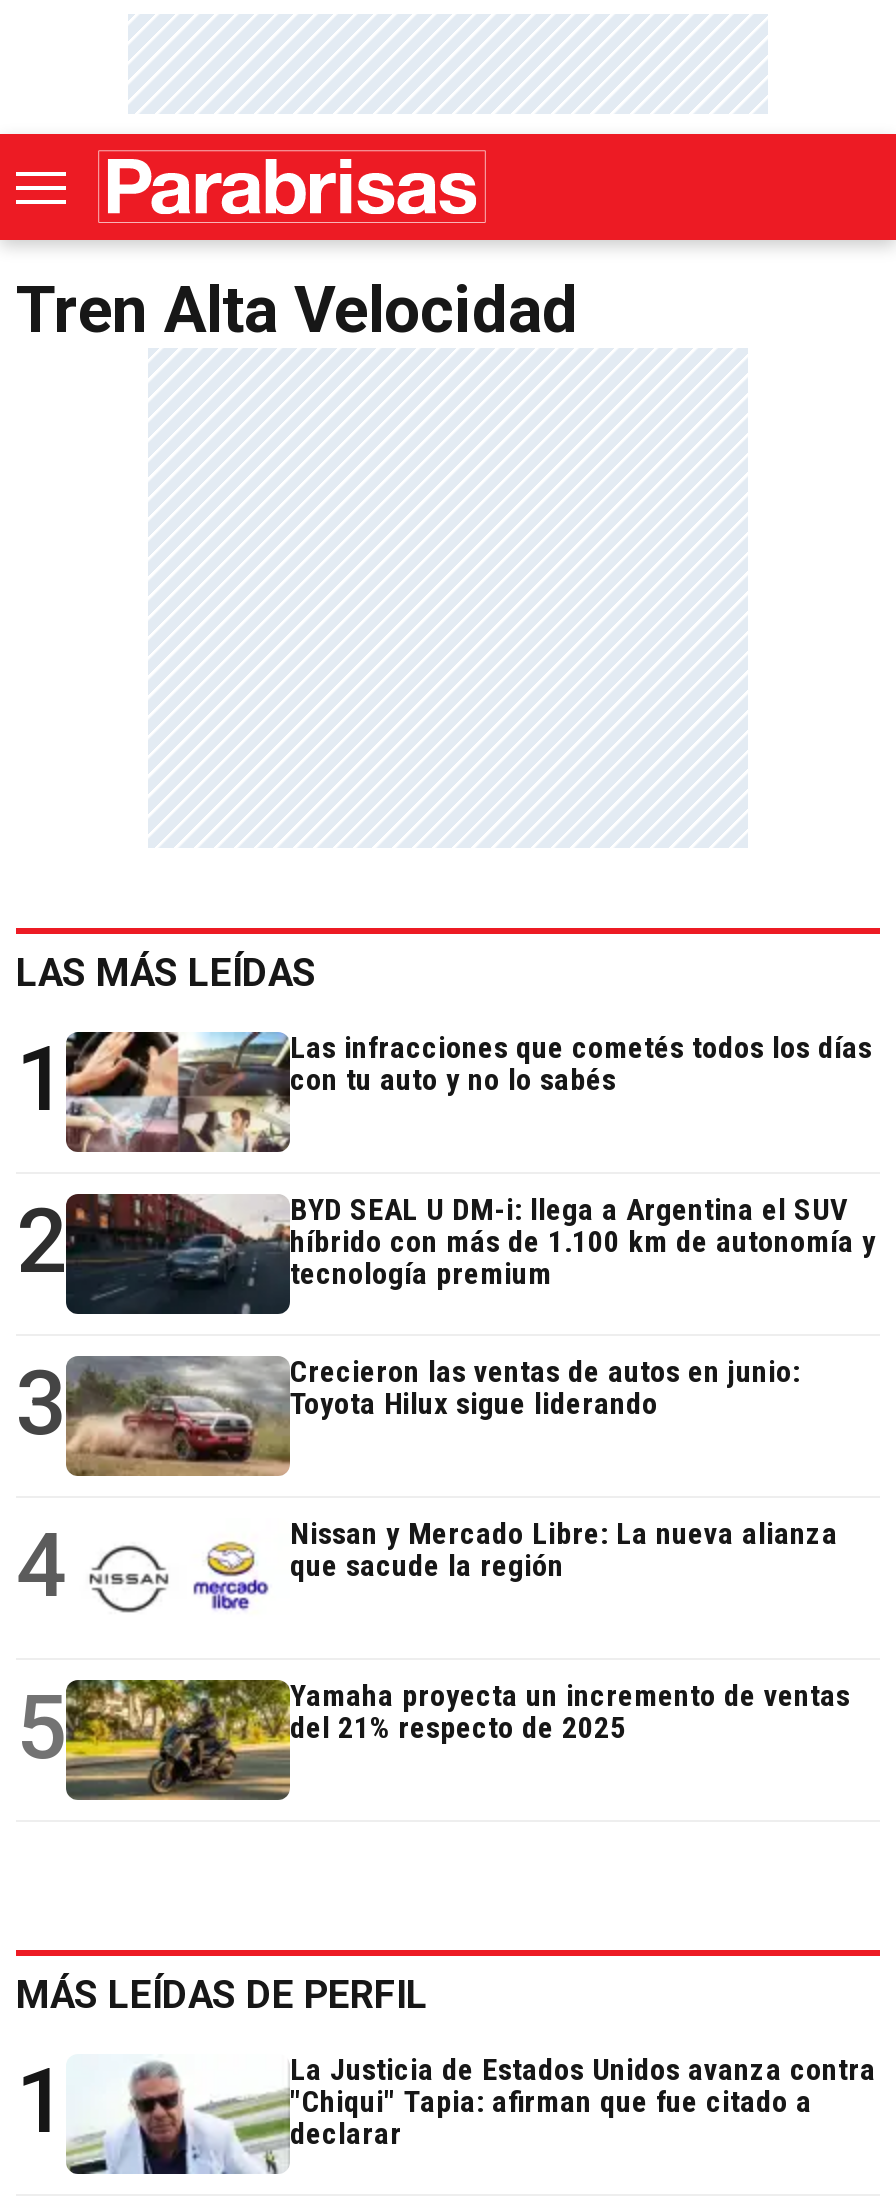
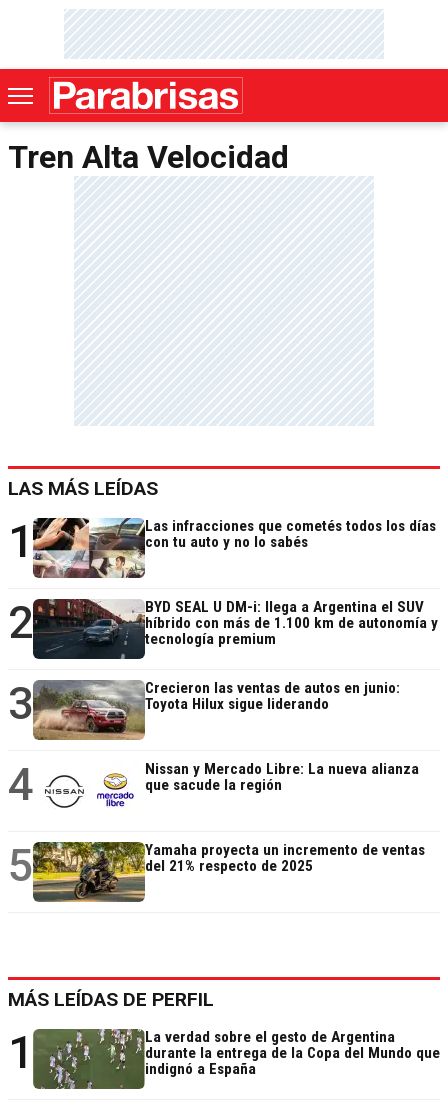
- [image]
- La Justicia de Estados Unidos avanza contra
- "Chiqui" Tapia: afirman que fue citado a
- declarar
+ [image]
+ La verdad sobre el gesto de Argentina
+ durante la entrega de la Copa del Mundo que
+ indignó a España
